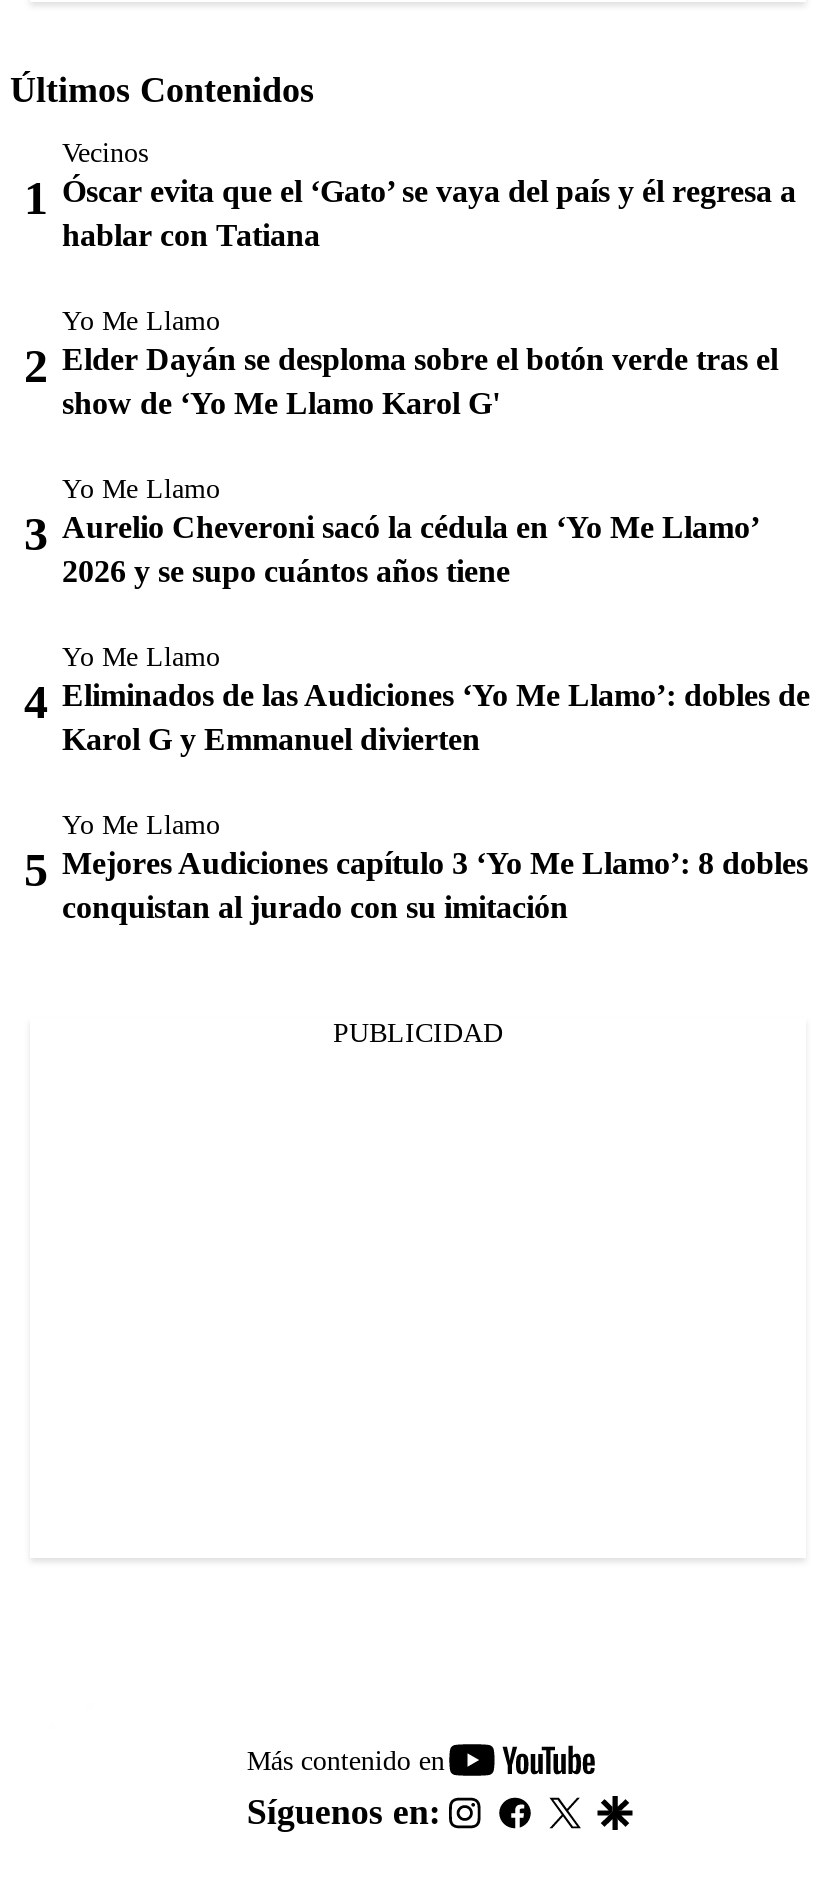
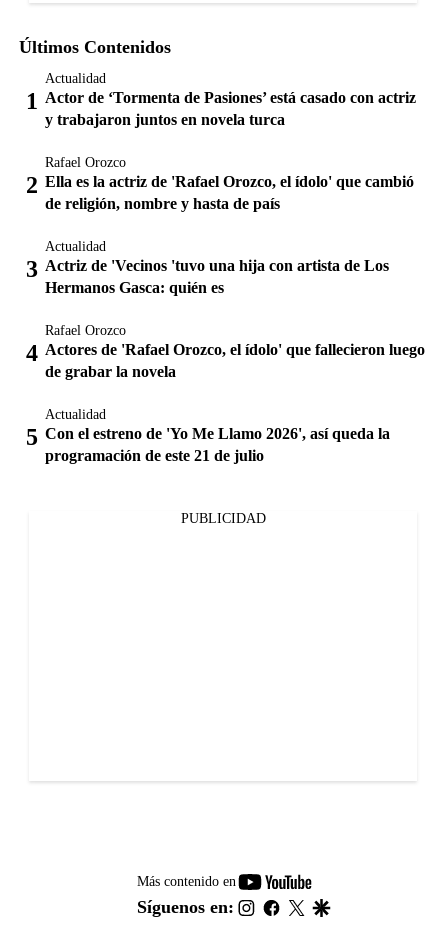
- Vecinos
- Óscar evita que el ‘Gato’ se vaya del país y él regresa a
- hablar con Tatiana
+ Actualidad
+ Actor de ‘Tormenta de Pasiones’ está casado con actriz
+ y trabajaron juntos en novela turca

- Yo Me Llamo
- Elder Dayán se desploma sobre el botón verde tras el
- show de ‘Yo Me Llamo Karol G'
+ Rafael Orozco
+ Ella es la actriz de 'Rafael Orozco, el ídolo' que cambió
+ de religión, nombre y hasta de país

- Yo Me Llamo
- Aurelio Cheveroni sacó la cédula en ‘Yo Me Llamo’
- 2026 y se supo cuántos años tiene
+ Actualidad
+ Actriz de 'Vecinos 'tuvo una hija con artista de Los
+ Hermanos Gasca: quién es

- Yo Me Llamo
- Eliminados de las Audiciones ‘Yo Me Llamo’: dobles de
- Karol G y Emmanuel divierten
+ Rafael Orozco
+ Actores de 'Rafael Orozco, el ídolo' que fallecieron luego
+ de grabar la novela

- Yo Me Llamo
- Mejores Audiciones capítulo 3 ‘Yo Me Llamo’: 8 dobles
- conquistan al jurado con su imitación
+ Actualidad
+ Con el estreno de 'Yo Me Llamo 2026', así queda la
+ programación de este 21 de julio
